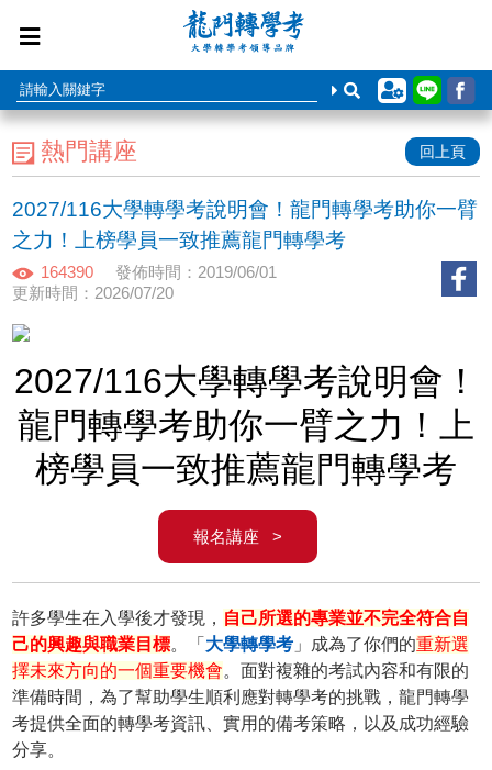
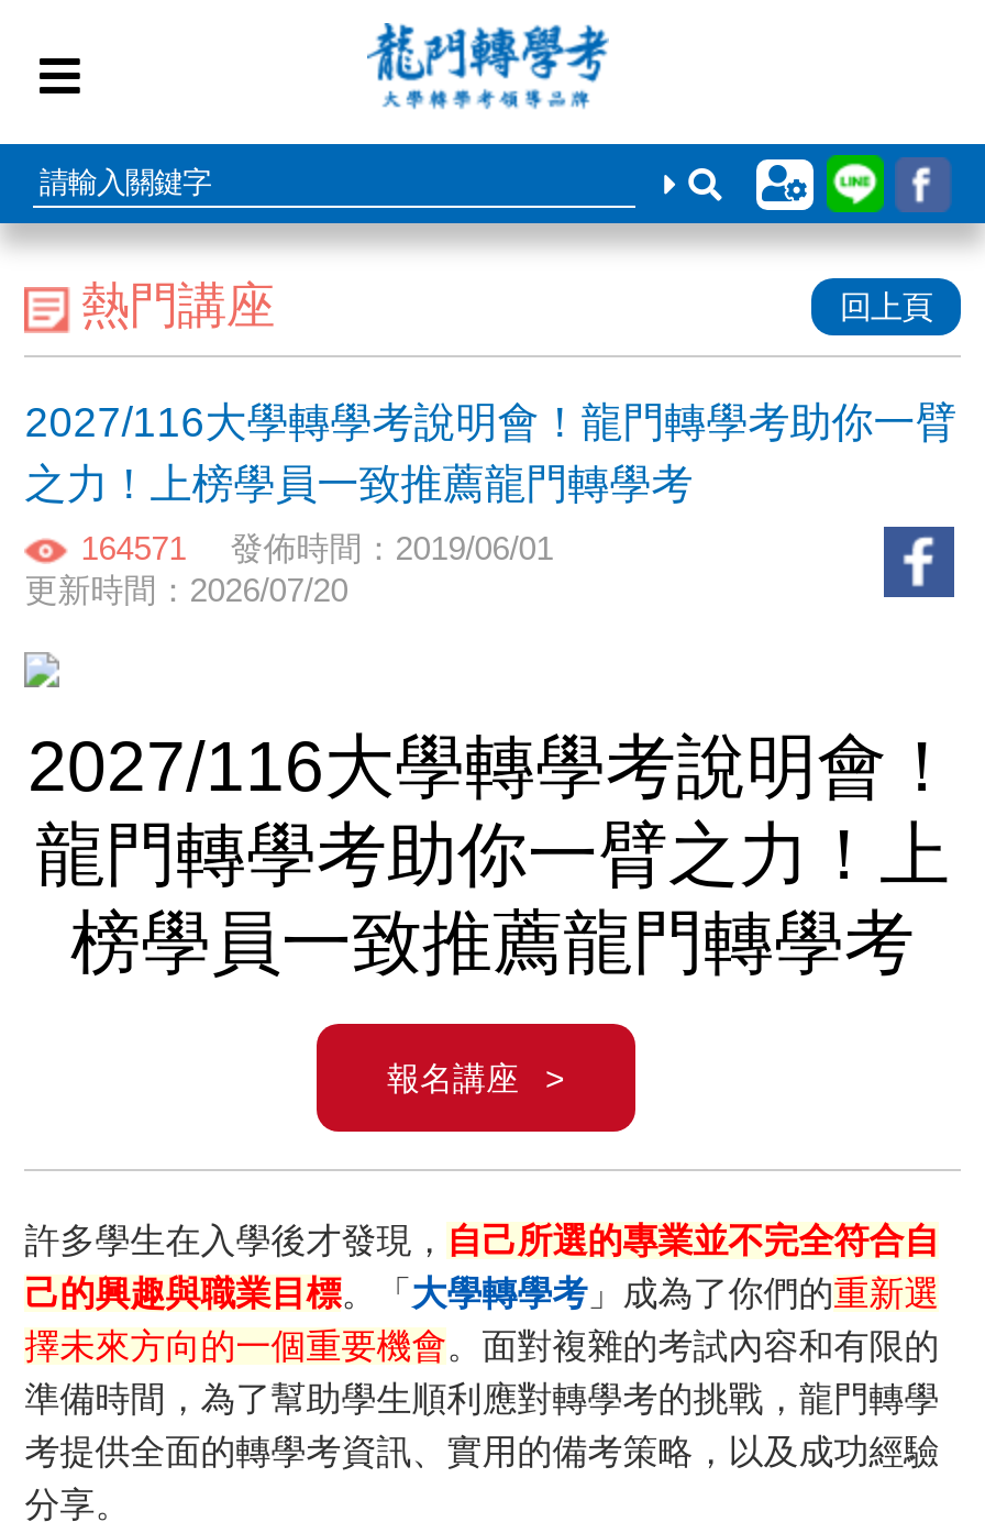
- 164390 發佈時間：2019/06/01
+ 164571 發佈時間：2019/06/01
